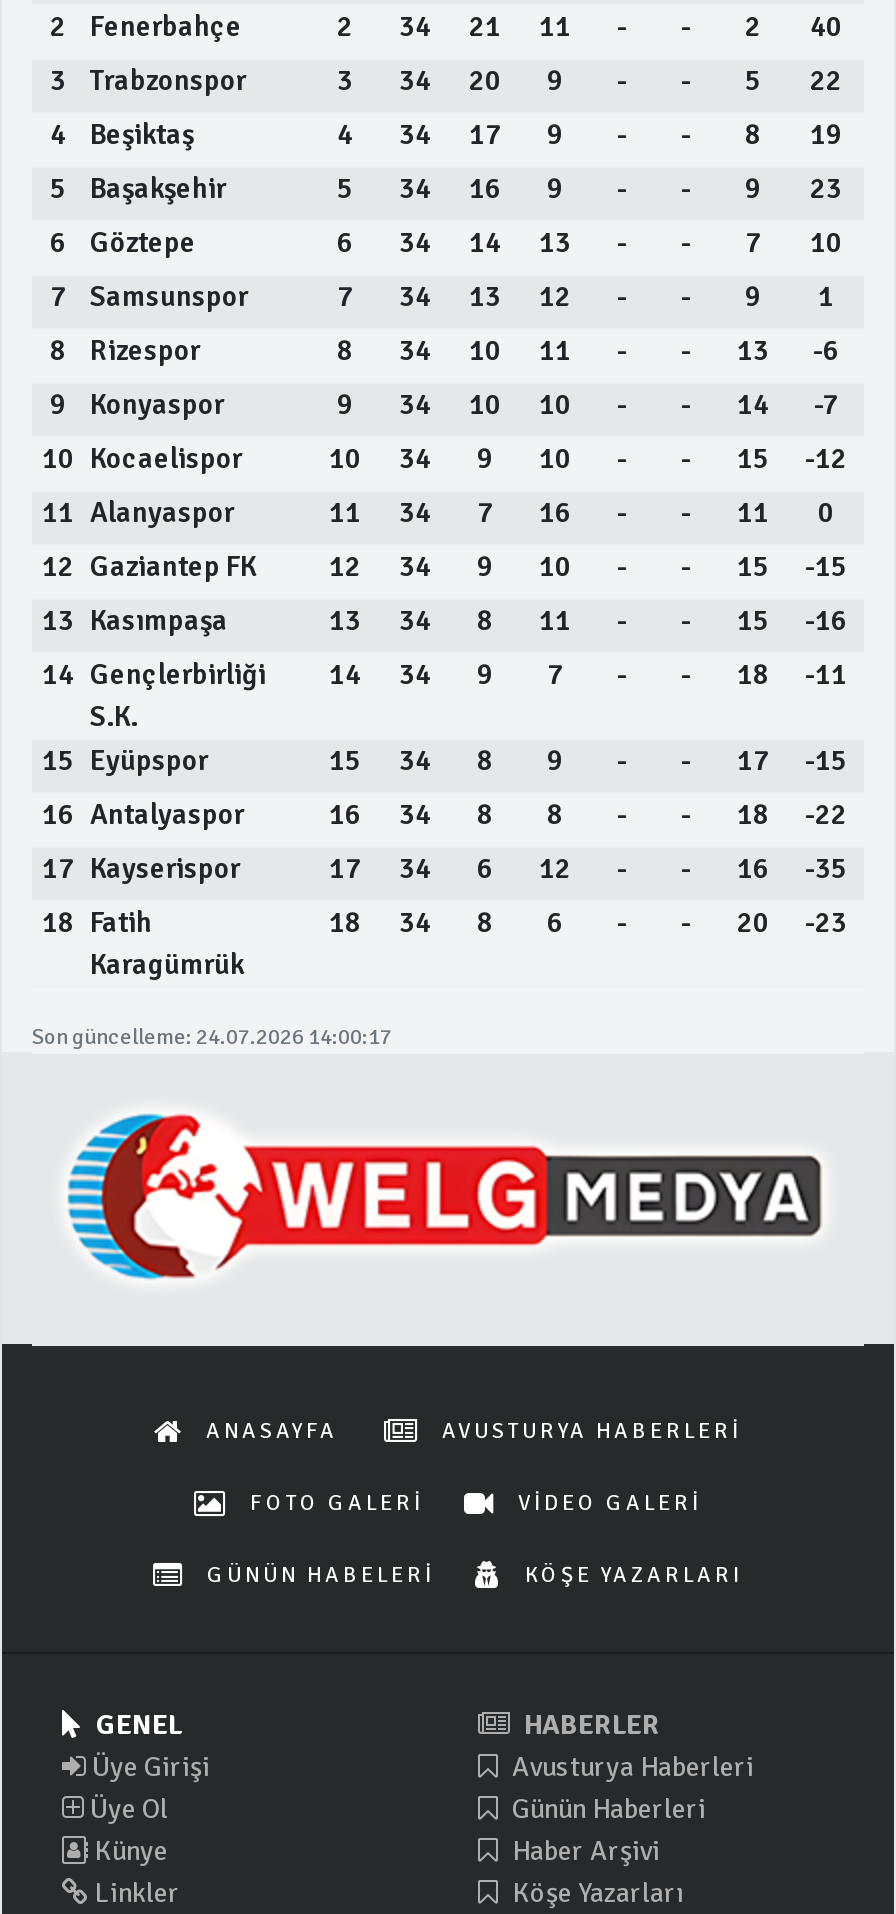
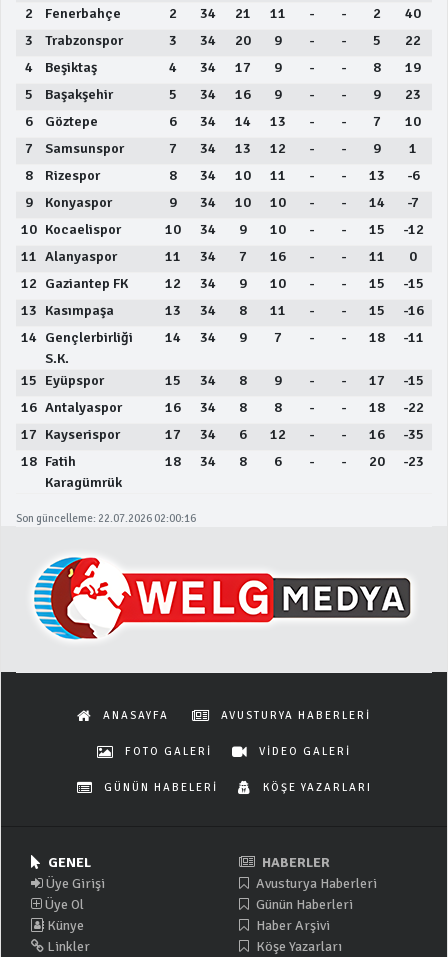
- Son güncelleme: 24.07.2026 14:00:17
+ Son güncelleme: 22.07.2026 02:00:16
